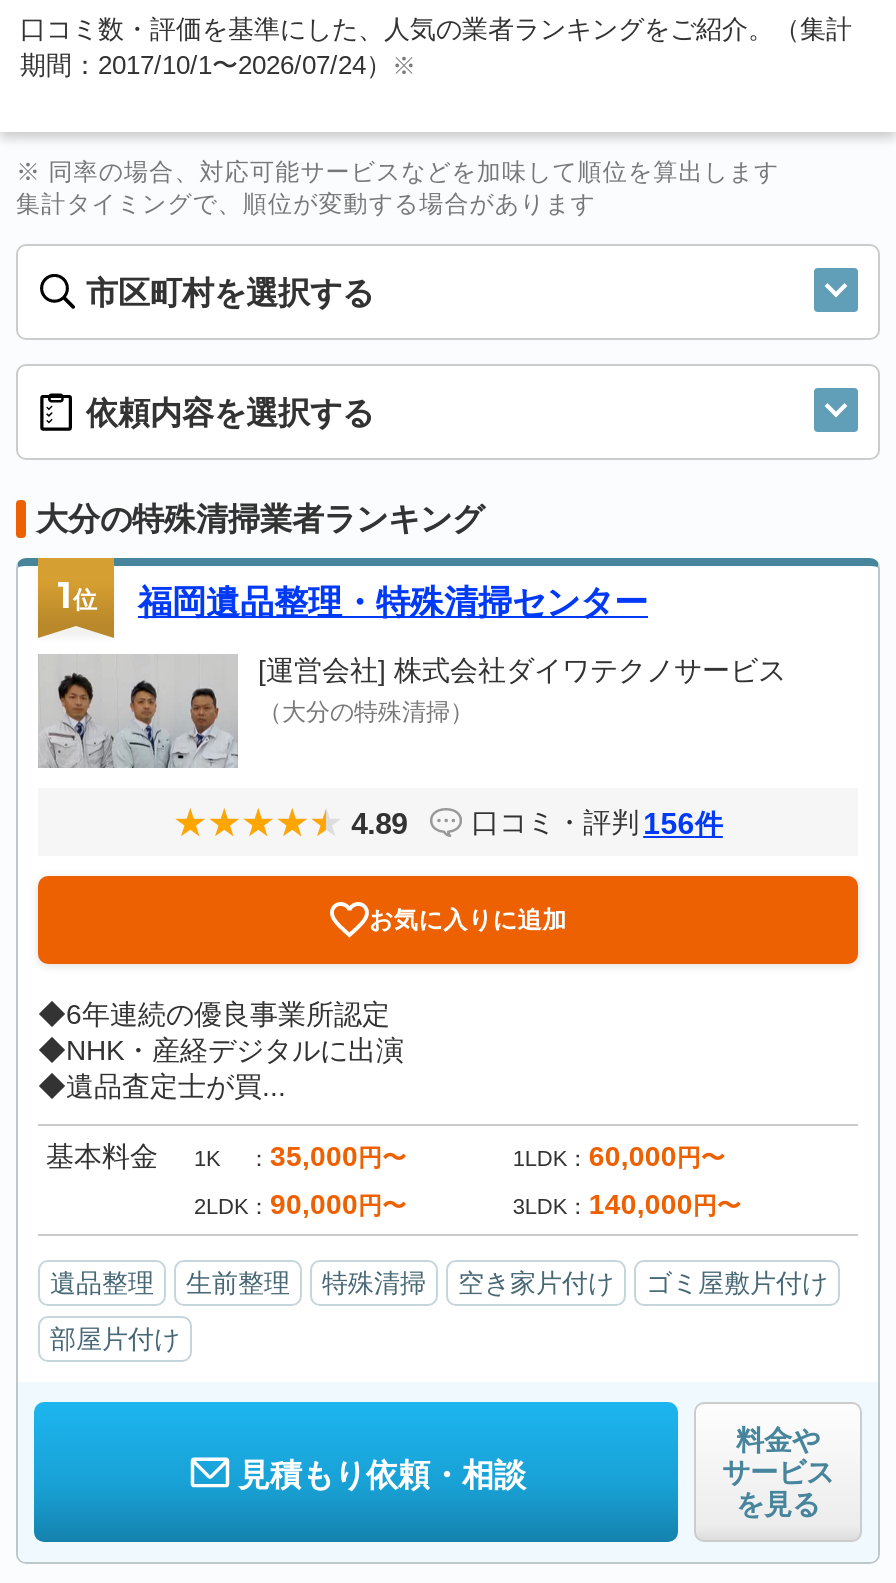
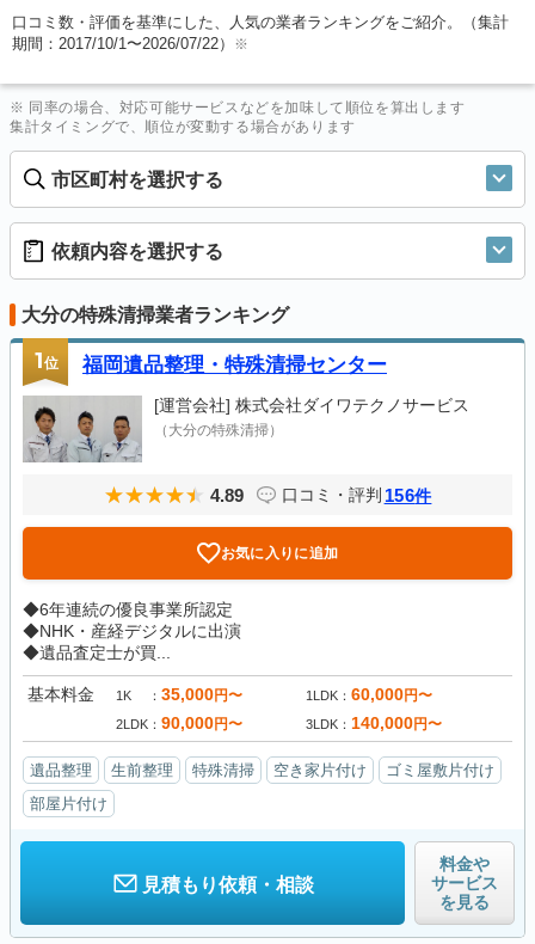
- 期間：2017/10/1〜2026/07/24）※
+ 期間：2017/10/1〜2026/07/22）※
